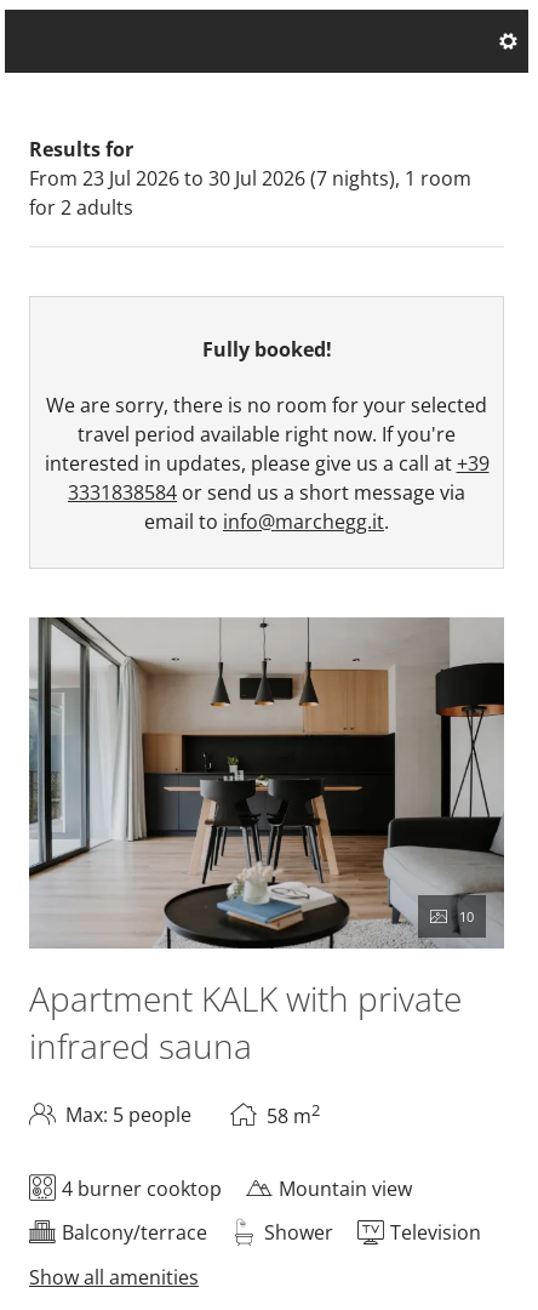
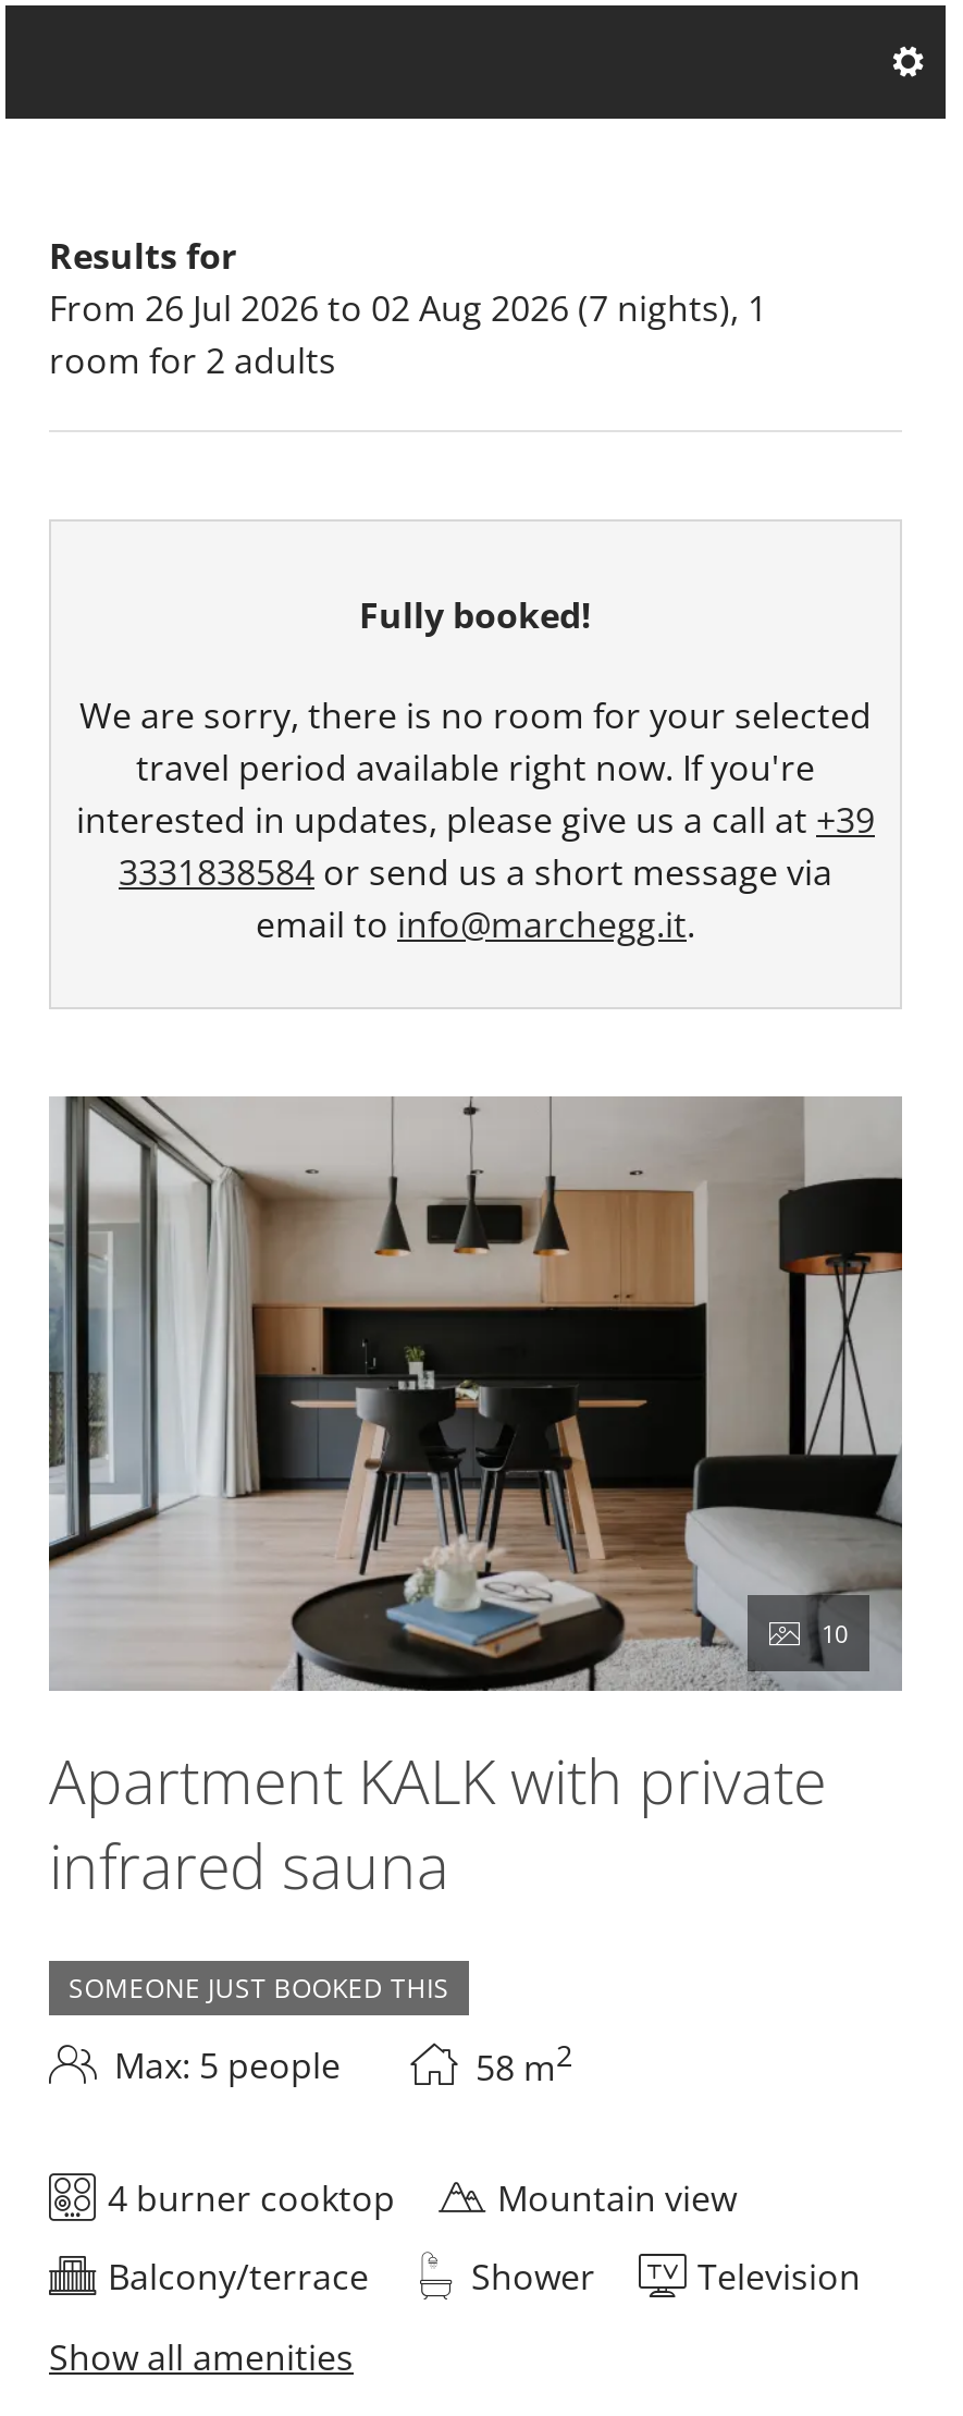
- From 23 Jul 2026 to 30 Jul 2026 (7 nights), 1 room
- for 2 adults
+ From 26 Jul 2026 to 02 Aug 2026 (7 nights), 1
+ room for 2 adults

+ SOMEONE JUST BOOKED THIS
